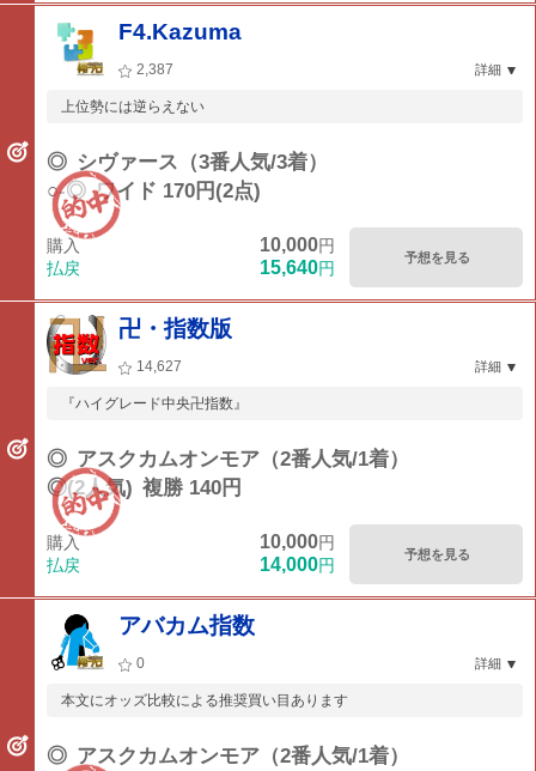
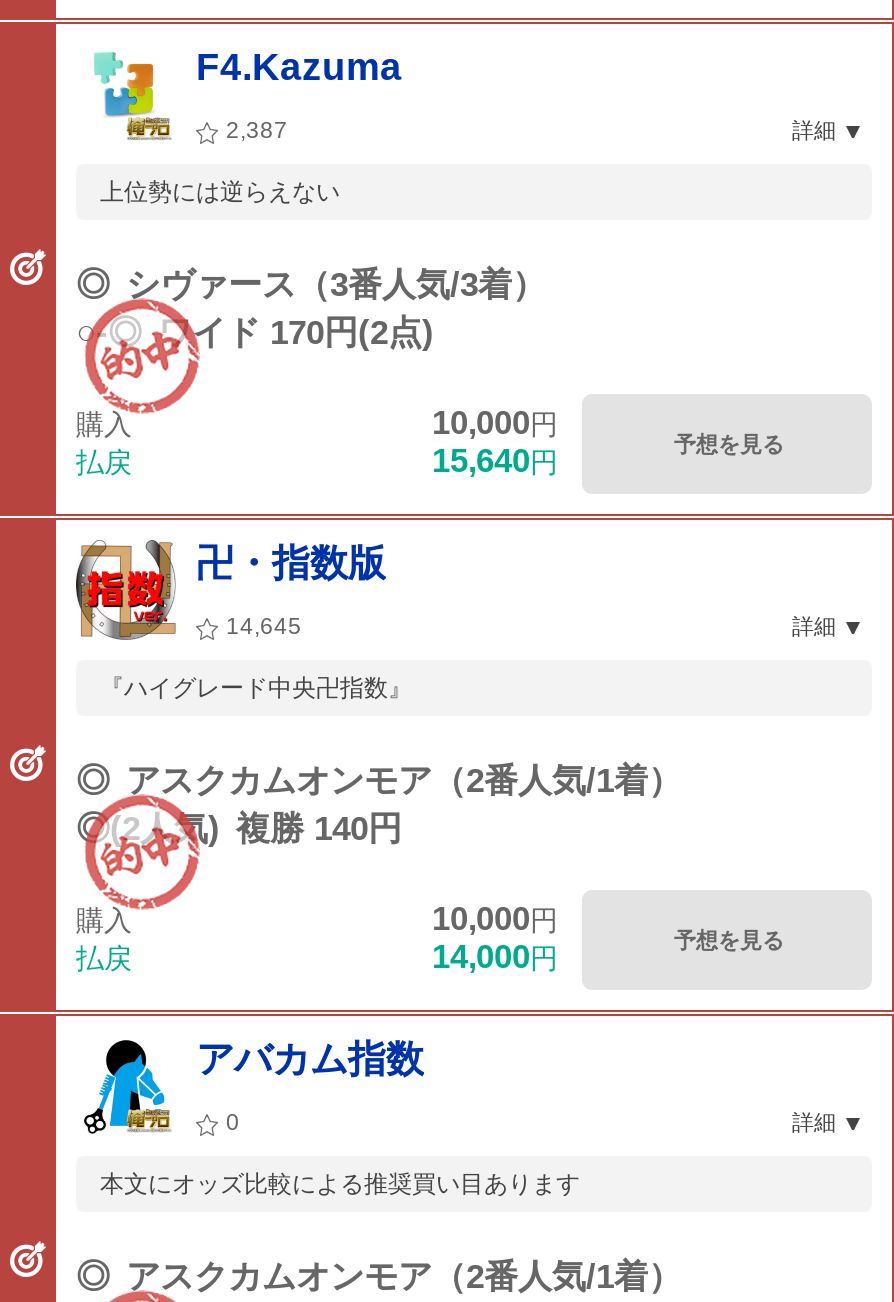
- 14,627
+ 14,645
